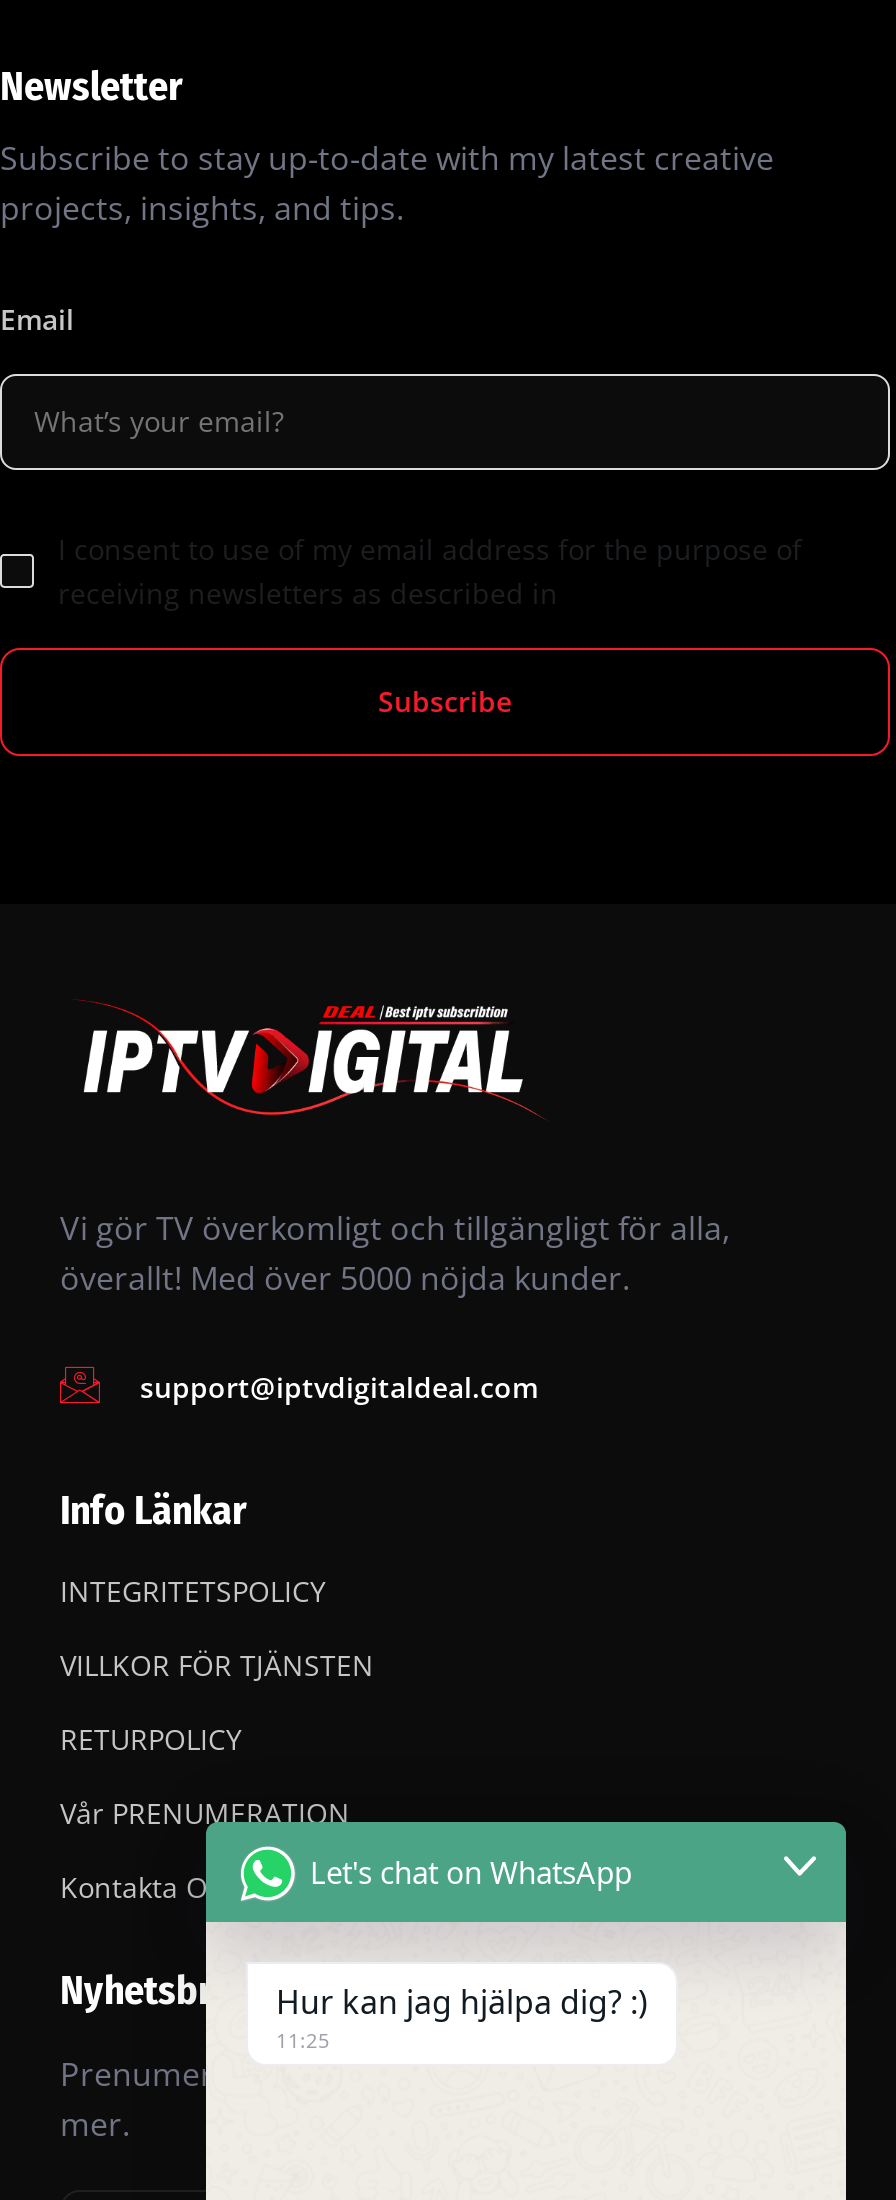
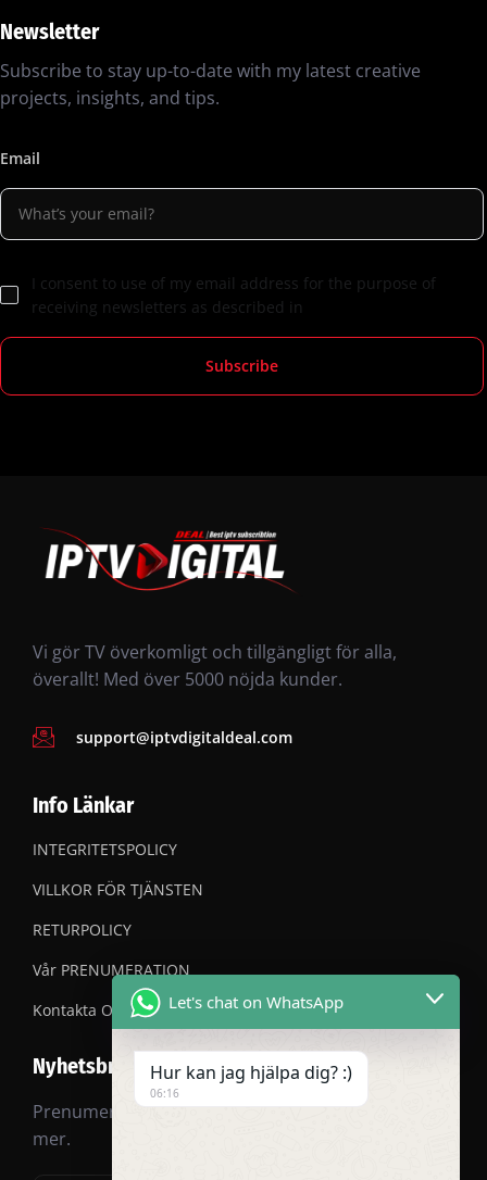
- 11:25
+ 06:16
